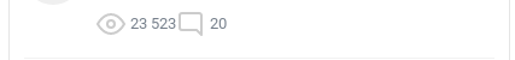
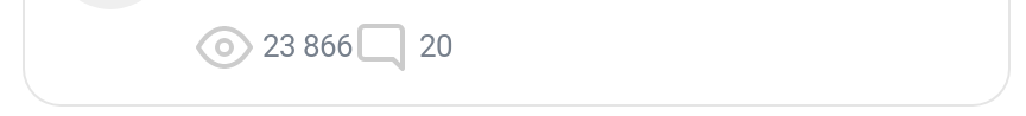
- 23 523 20
+ 23 866 20
